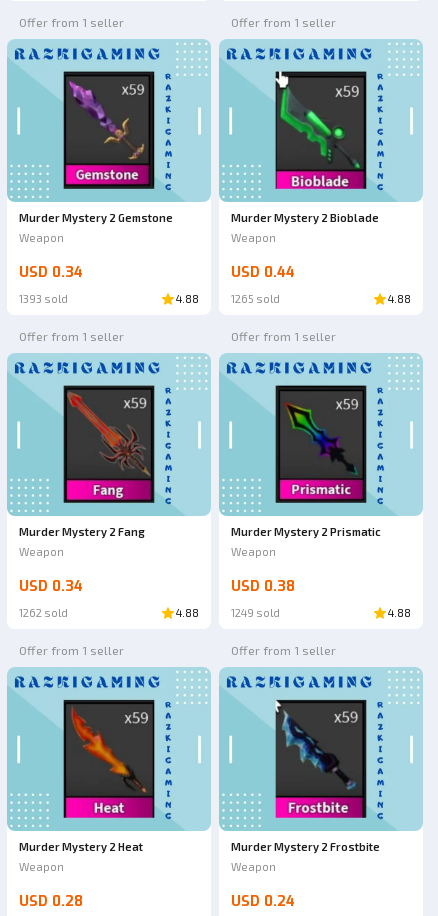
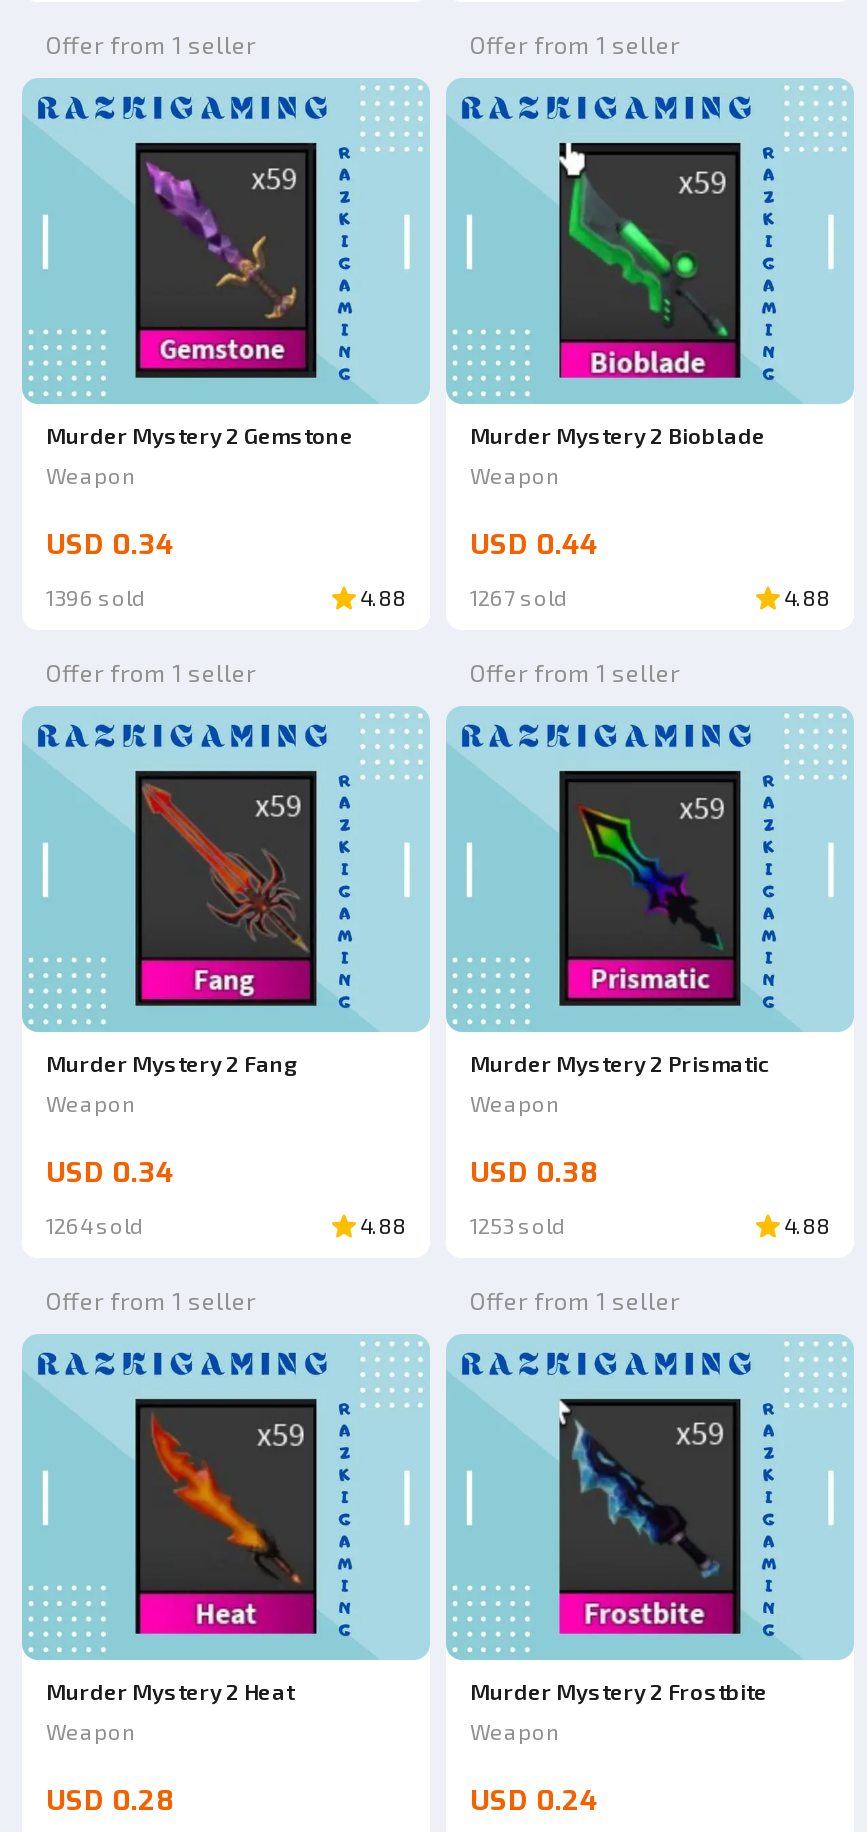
- 1393 sold
+ 1396 sold

- 1265 sold
+ 1267 sold

- 1262 sold
+ 1264 sold

- 1249 sold
+ 1253 sold
